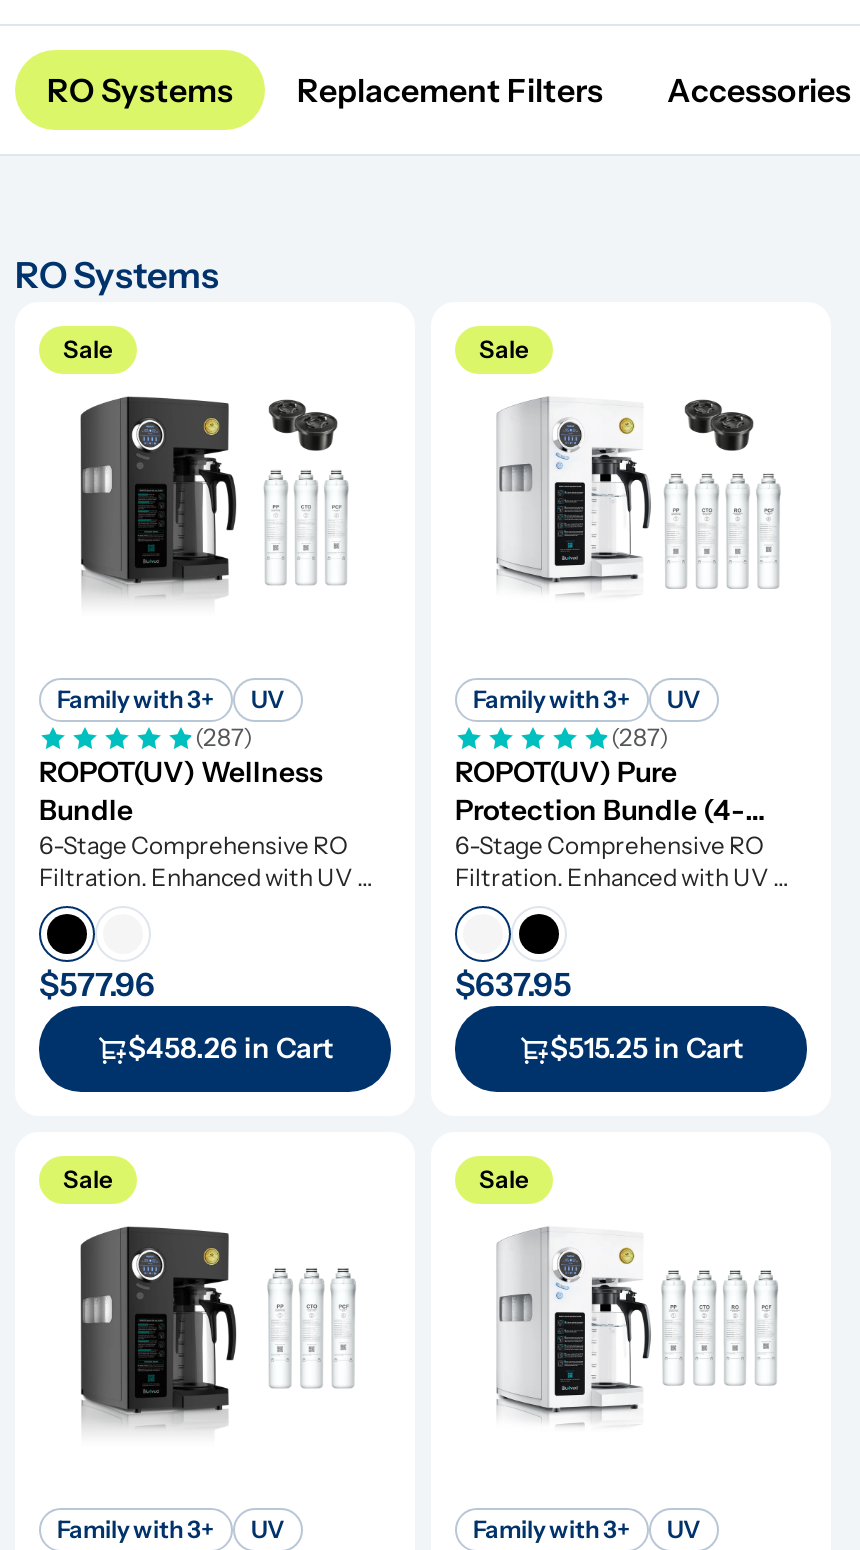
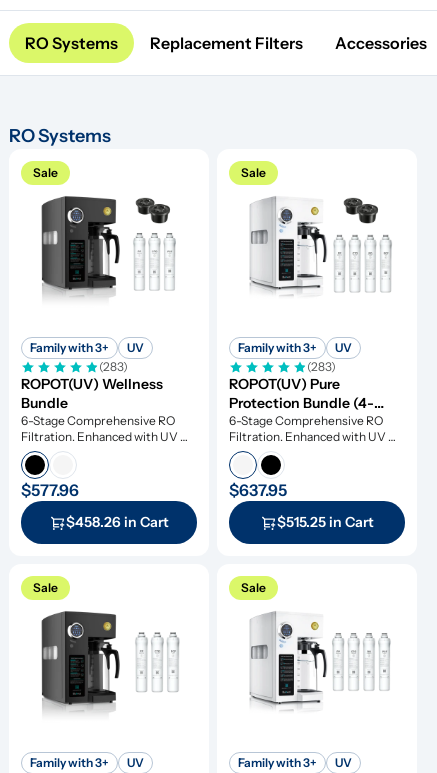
- (287)
+ (283)

- (287)
+ (283)
